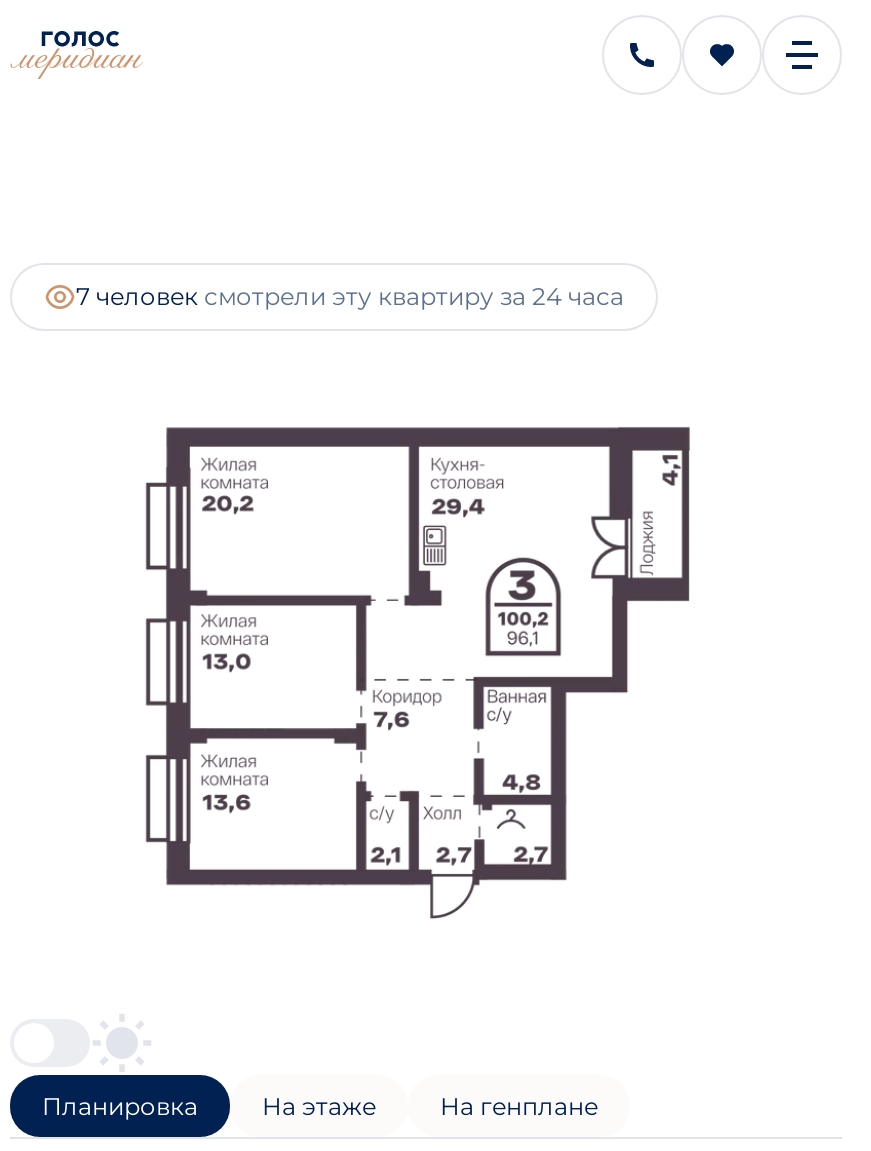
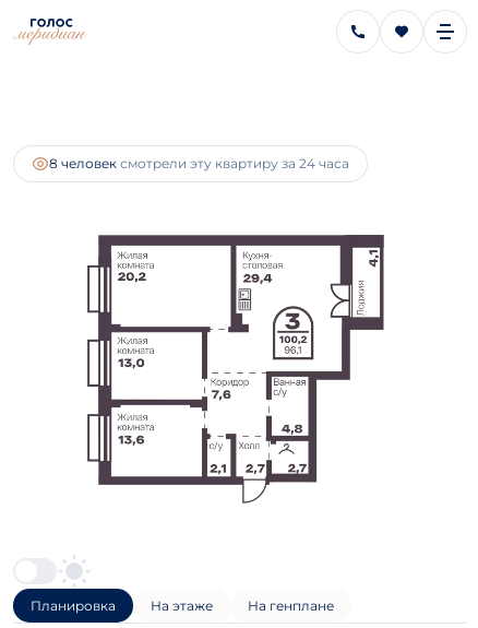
- 7 человек смотрели эту квартиру за 24 часа
+ 8 человек смотрели эту квартиру за 24 часа
